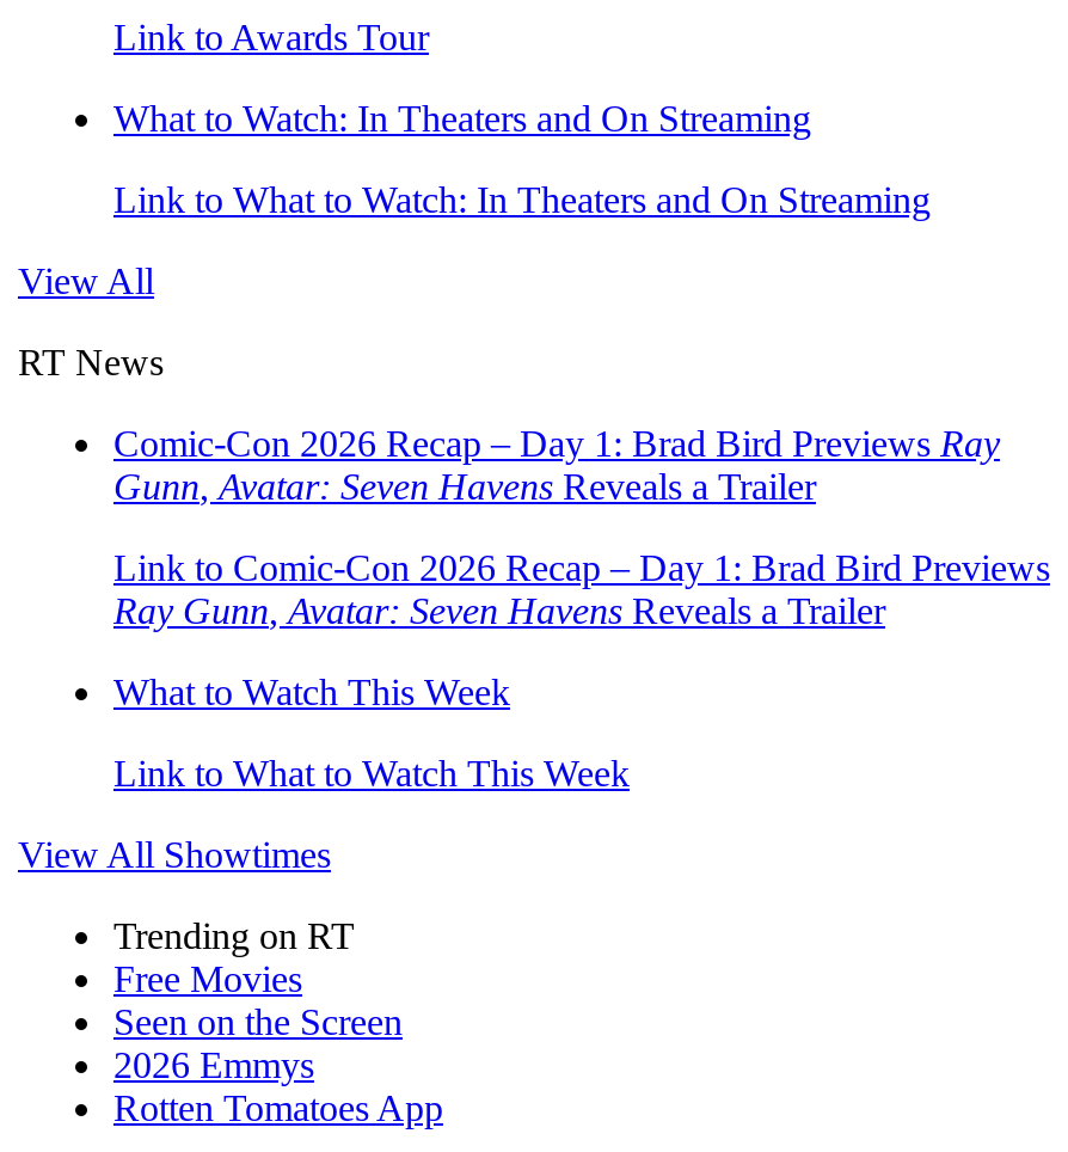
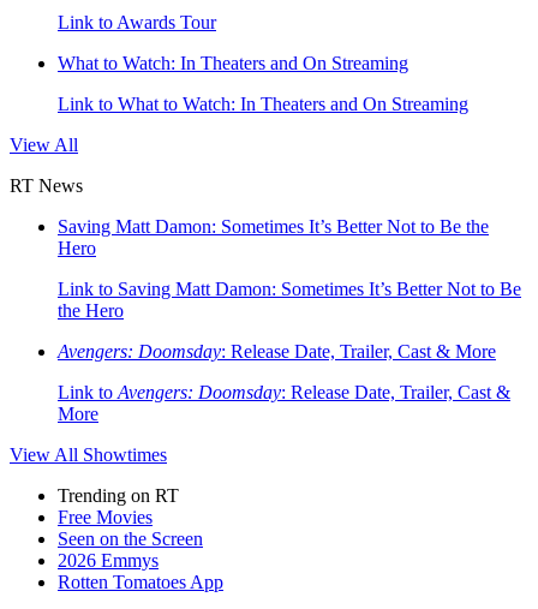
- Comic-Con 2026 Recap – Day 1: Brad Bird Previews Ray
- Gunn, Avatar: Seven Havens Reveals a Trailer
+ Saving Matt Damon: Sometimes It’s Better Not to Be the
+ Hero

- Link to Comic-Con 2026 Recap – Day 1: Brad Bird Previews
- Ray Gunn, Avatar: Seven Havens Reveals a Trailer
+ Link to Saving Matt Damon: Sometimes It’s Better Not to Be
+ the Hero

- What to Watch This Week
+ Avengers: Doomsday: Release Date, Trailer, Cast & More

- Link to What to Watch This Week
+ Link to Avengers: Doomsday: Release Date, Trailer, Cast &
+ More
